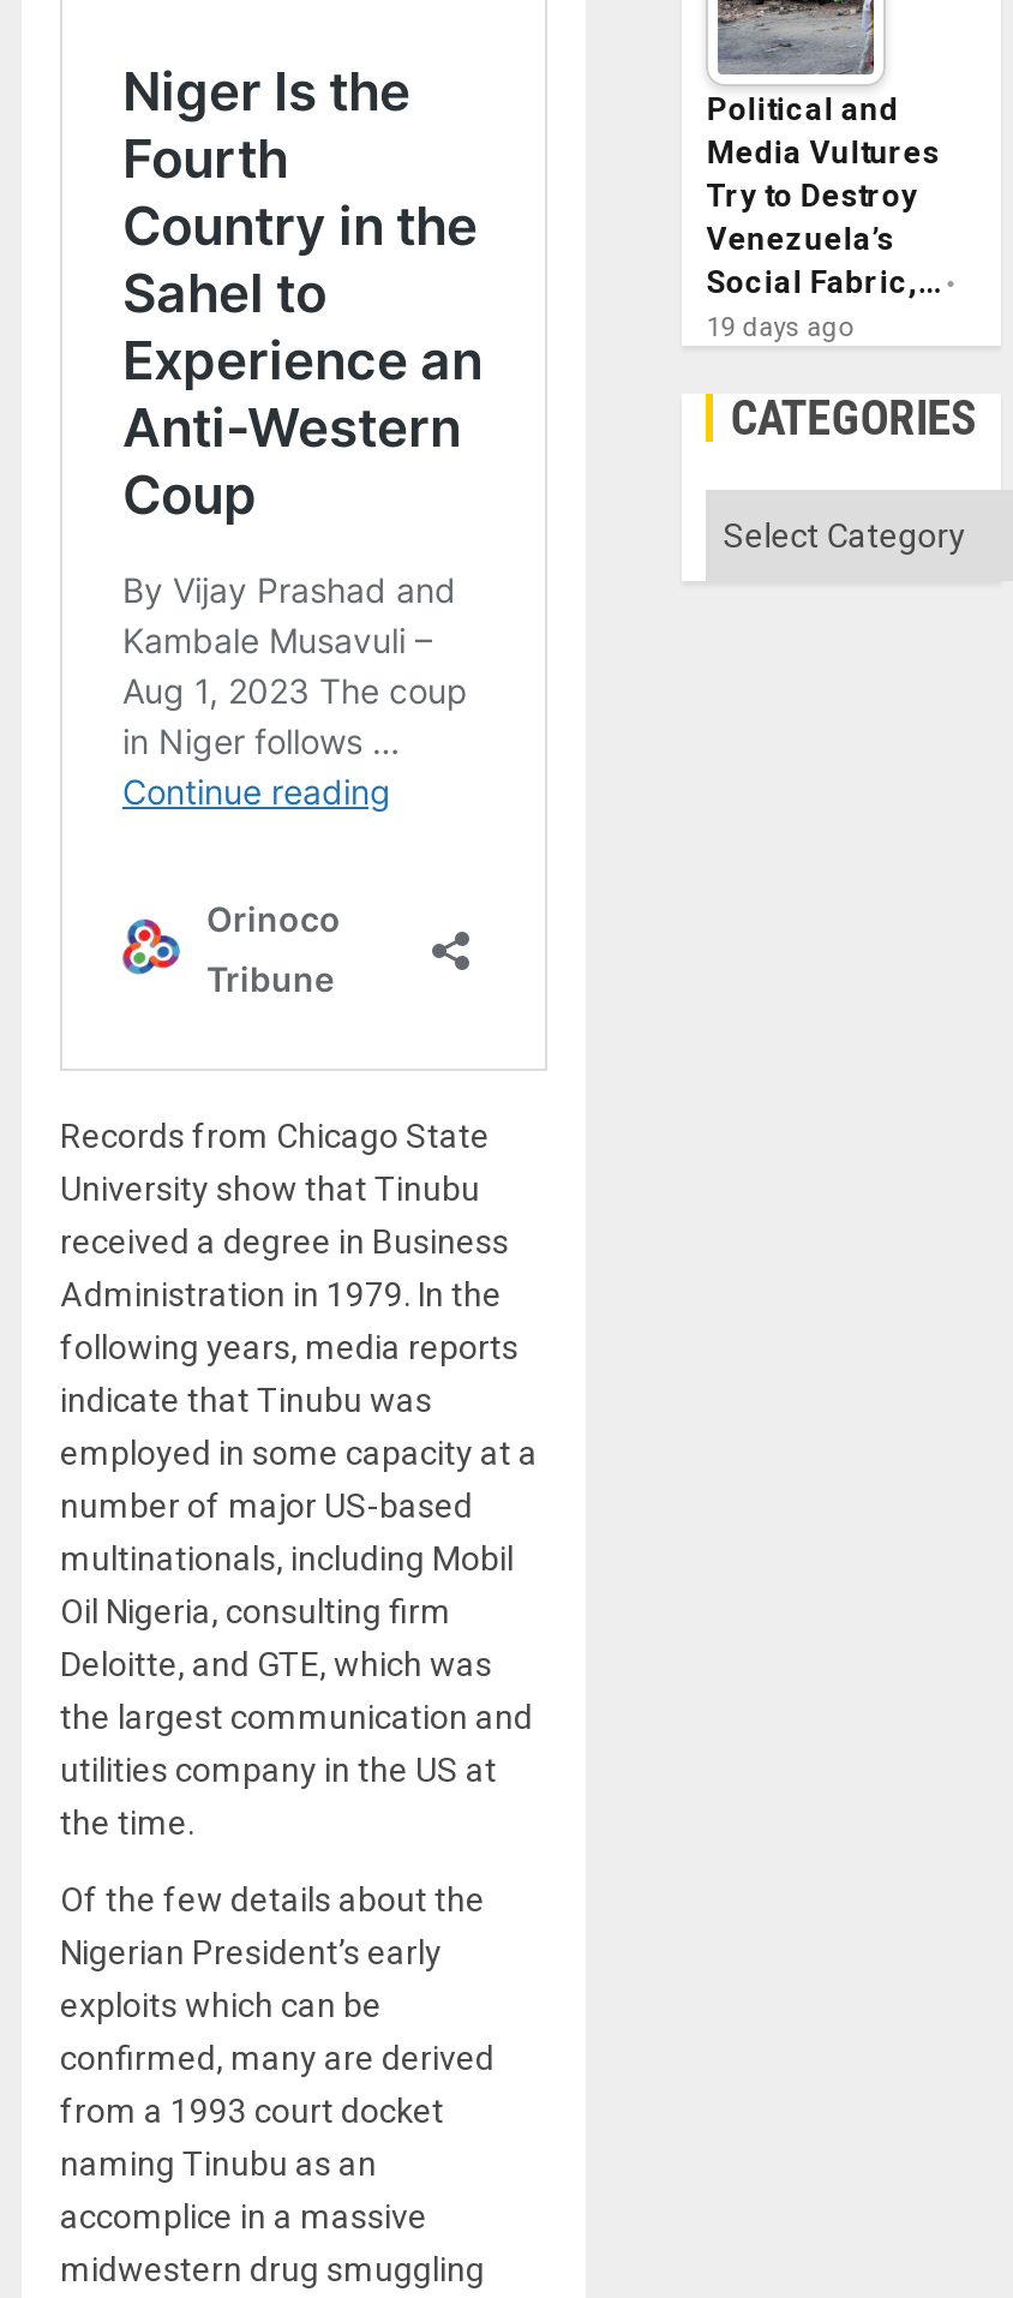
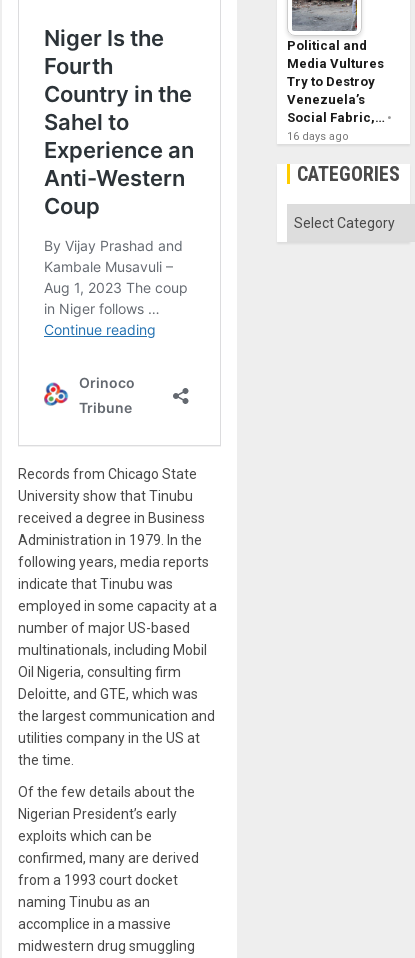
- 19 days ago
+ 16 days ago
